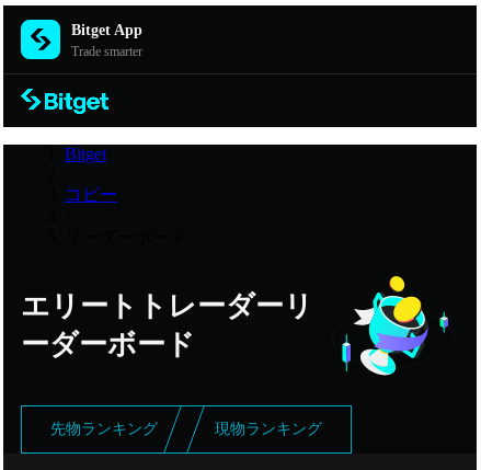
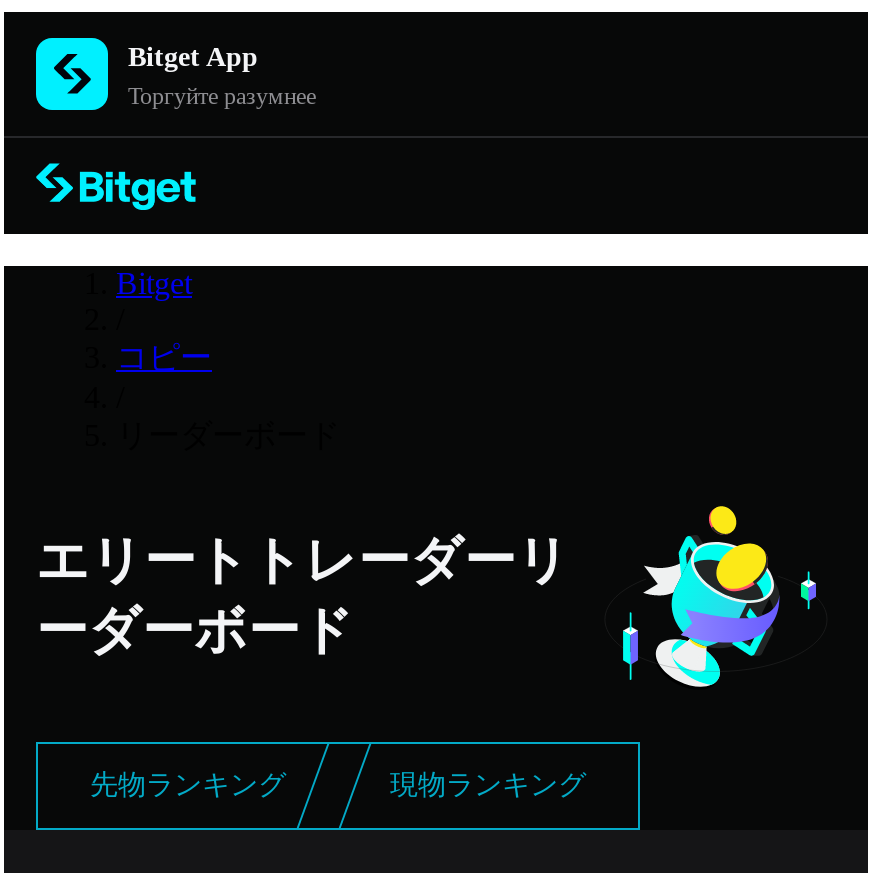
- Trade smarter
+ Торгуйте разумнее
